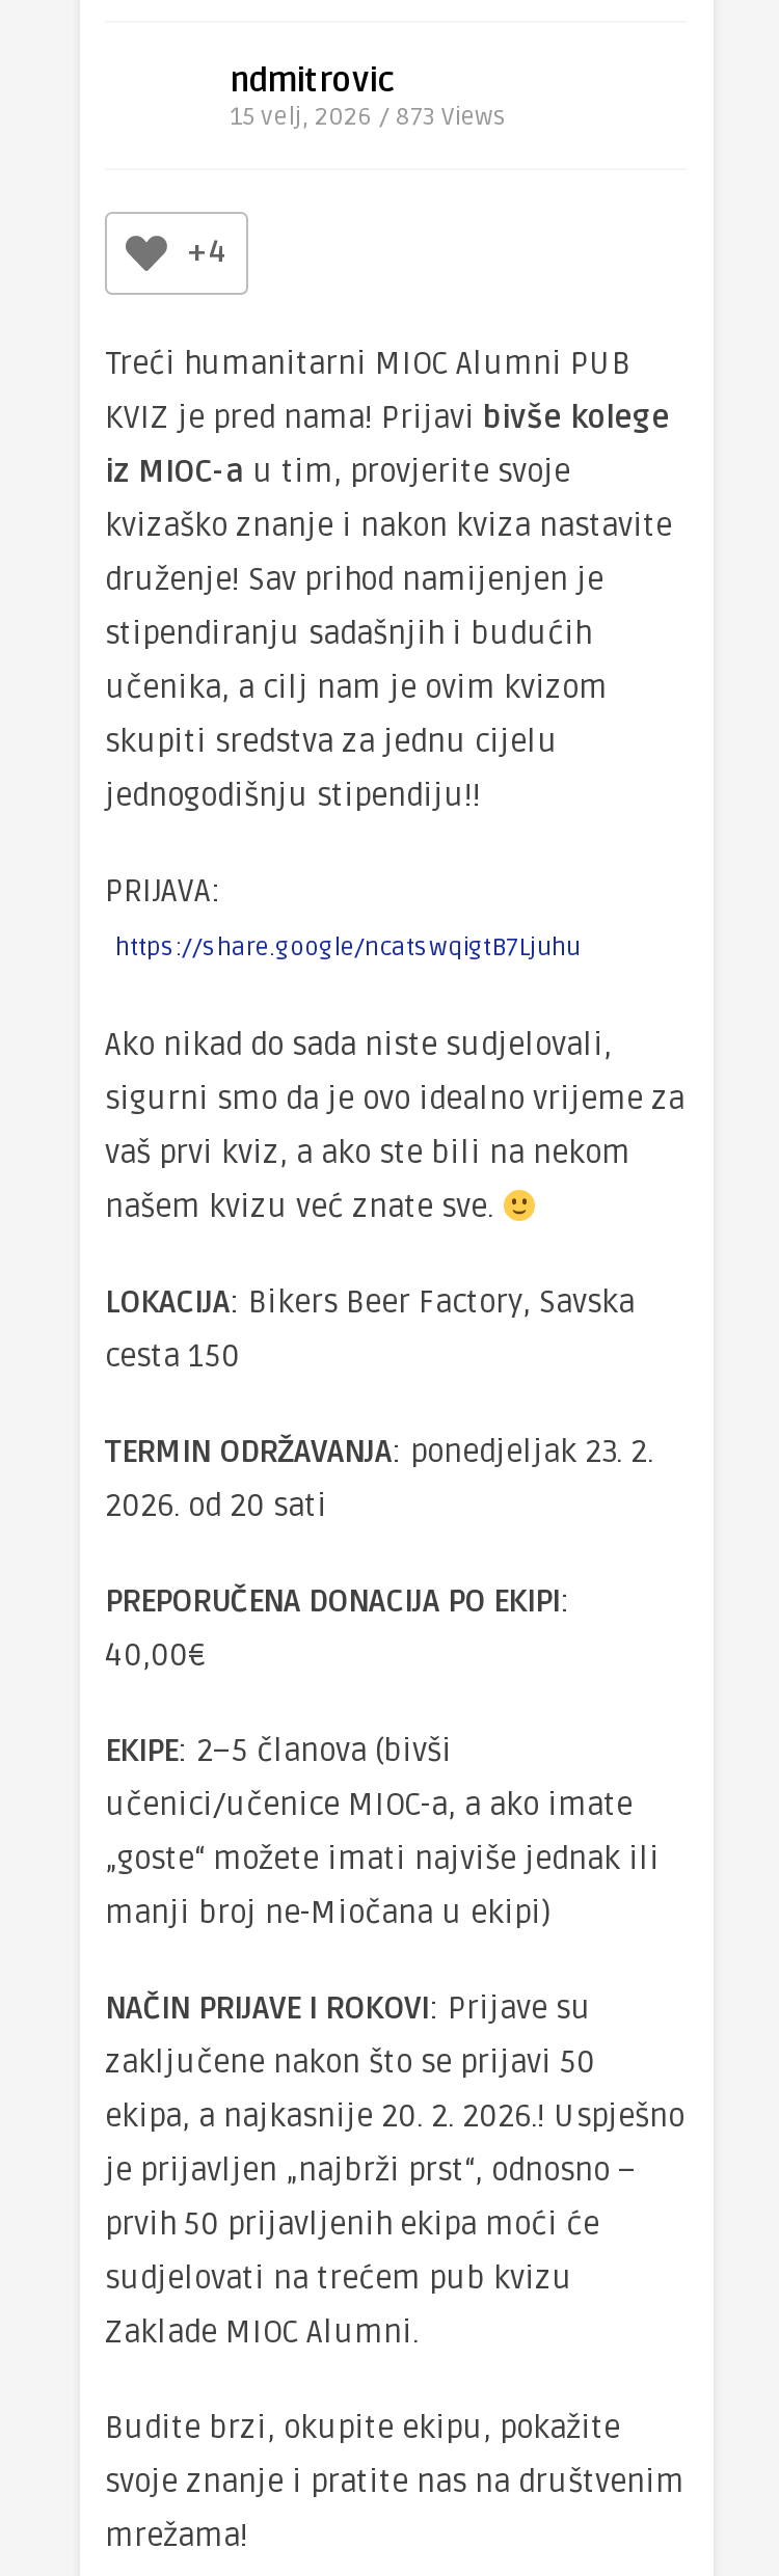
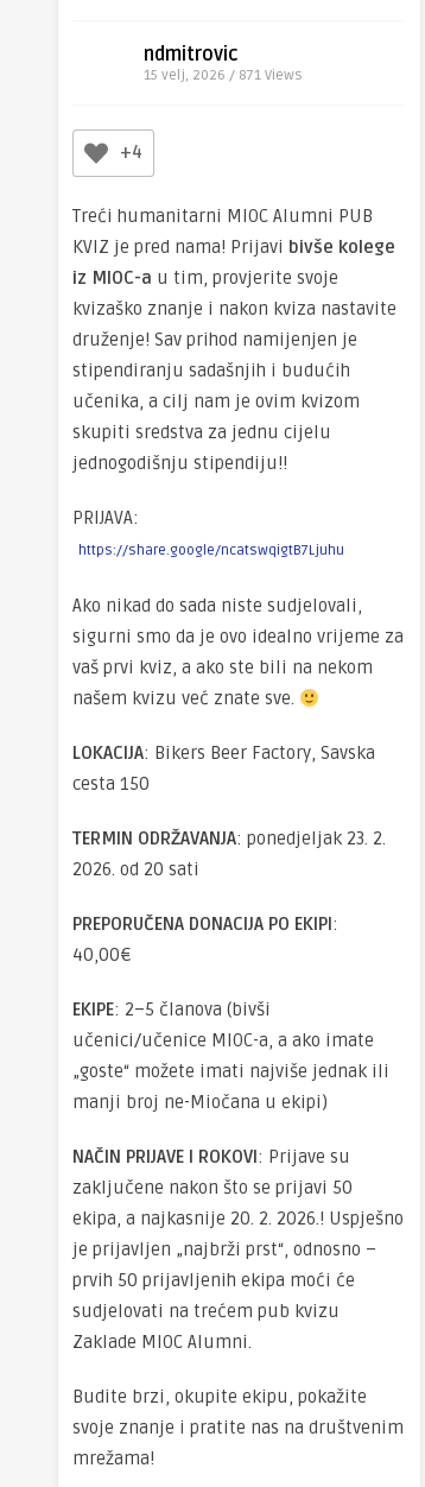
- 15 velj, 2026 / 873 Views
+ 15 velj, 2026 / 871 Views
